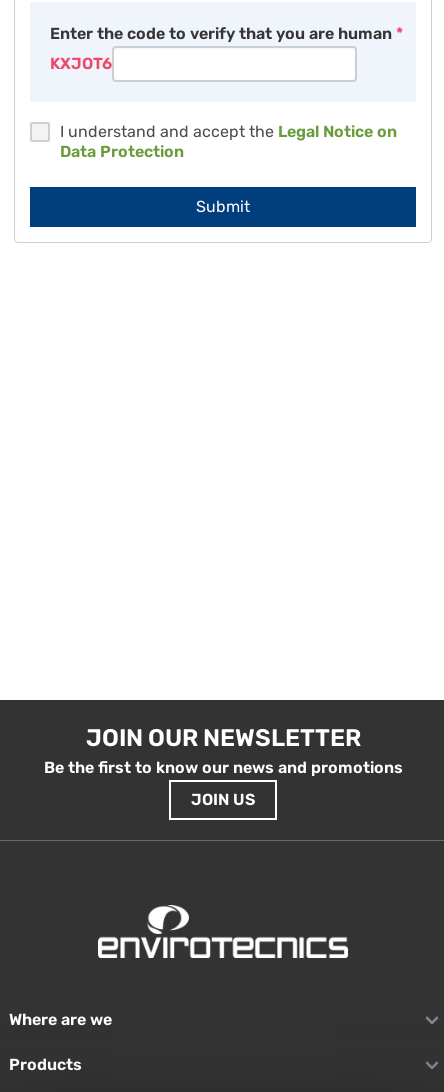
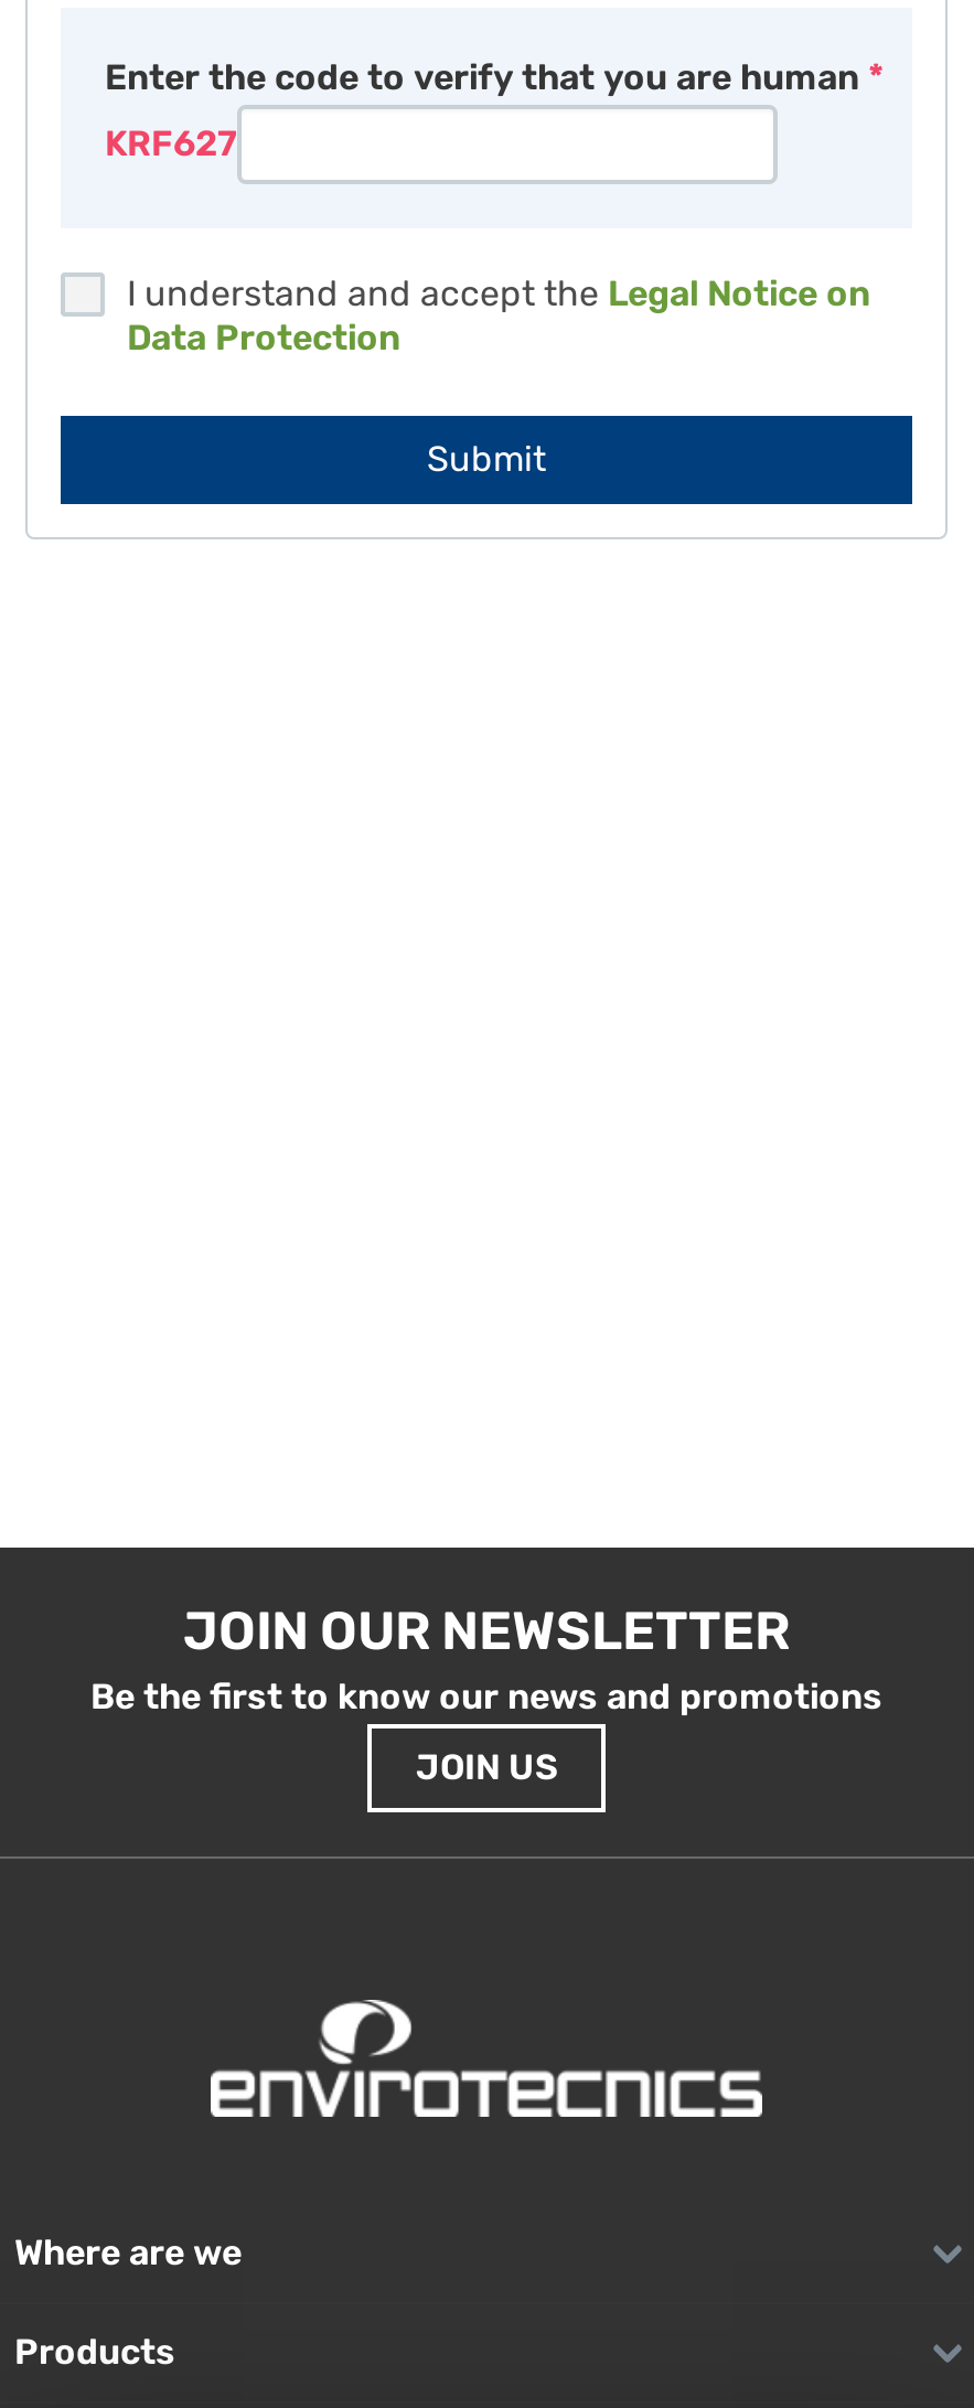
- KXJOT6
+ KRF627
